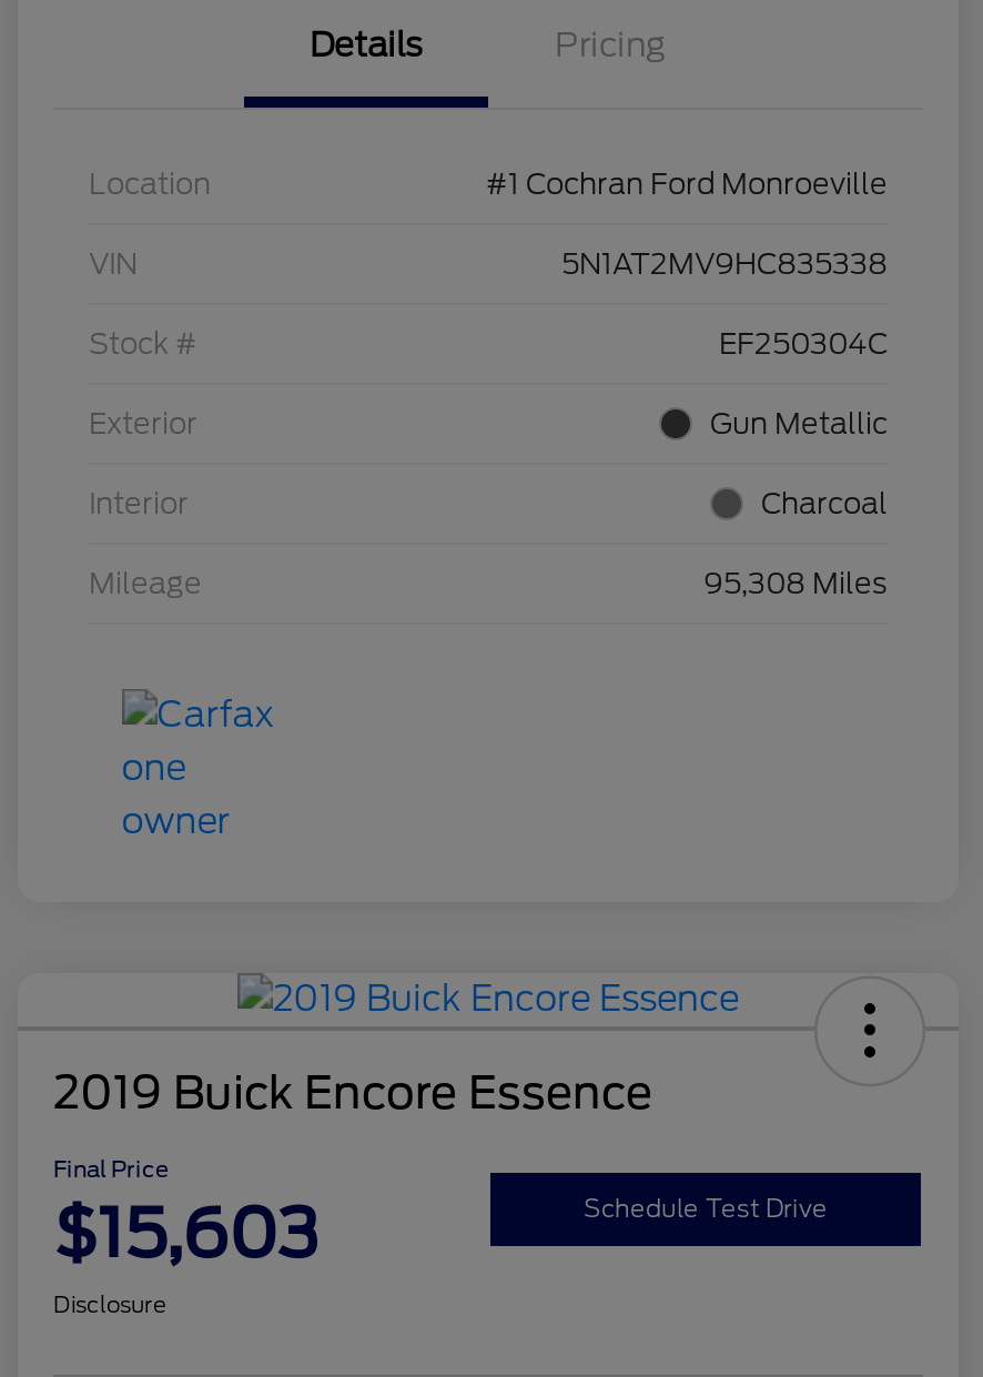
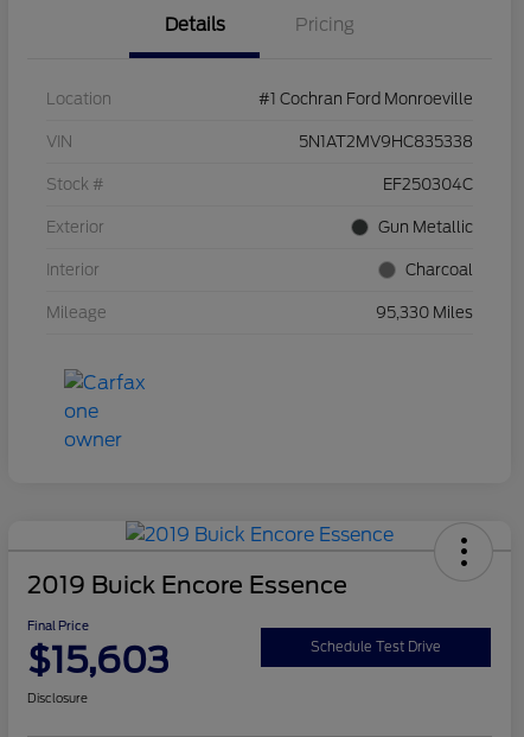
- 95,308 Miles
+ 95,330 Miles
